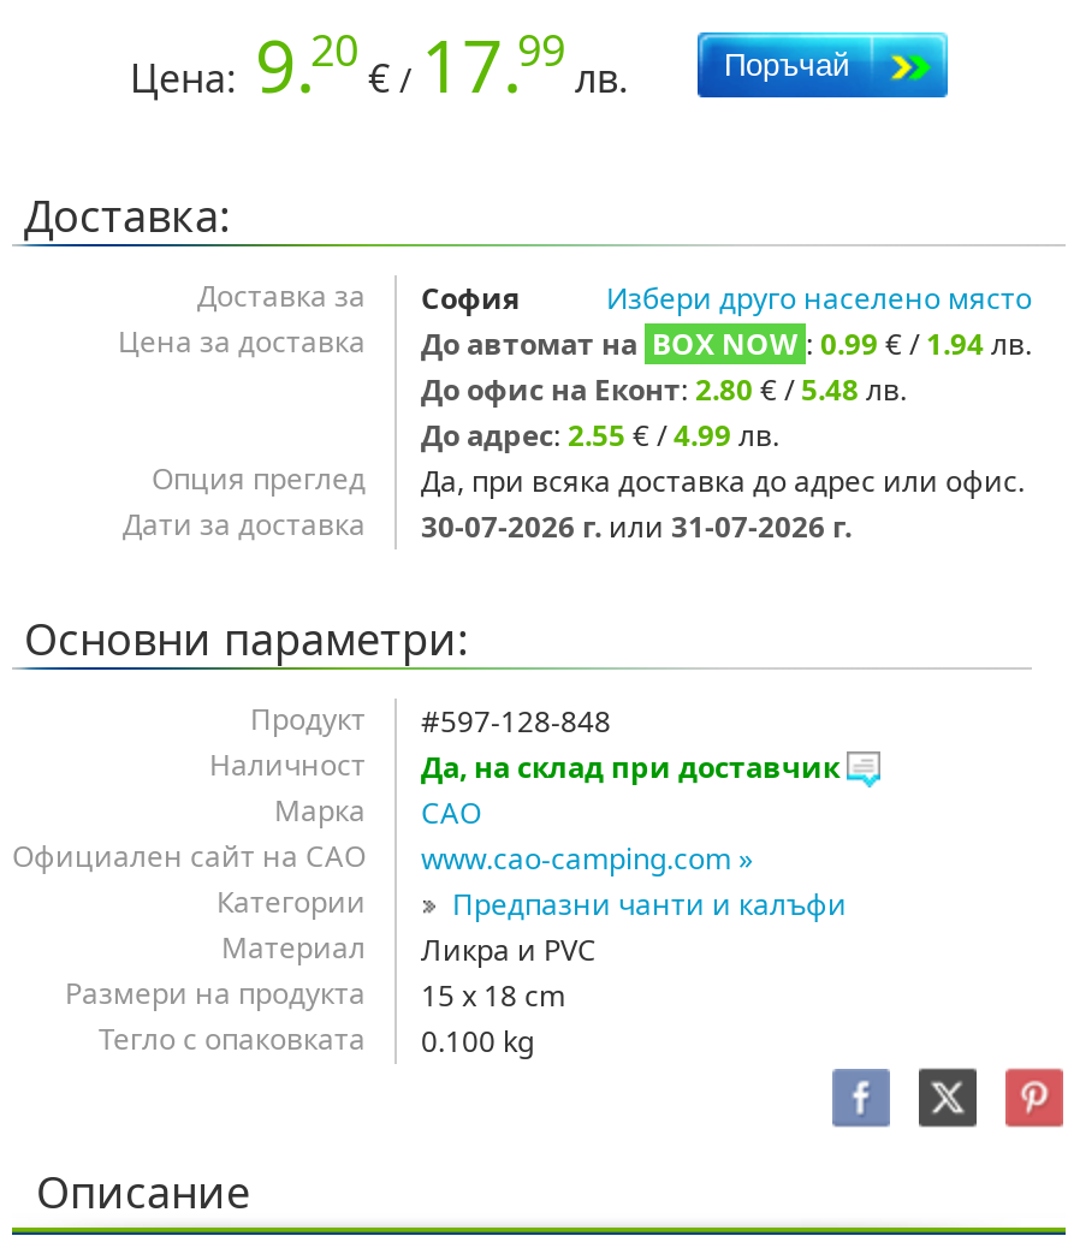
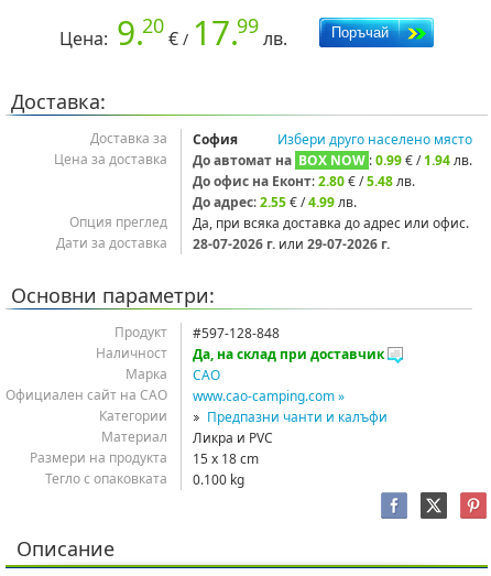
- Дати за доставка 30‑07‑2026 г. или 31‑07‑2026 г.
+ Дати за доставка 28‑07‑2026 г. или 29‑07‑2026 г.
